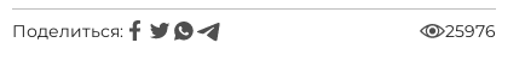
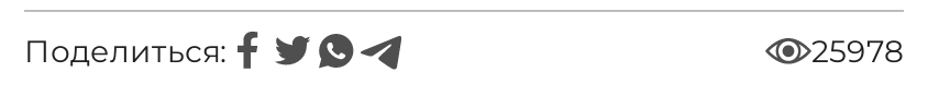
- 25976
+ 25978
